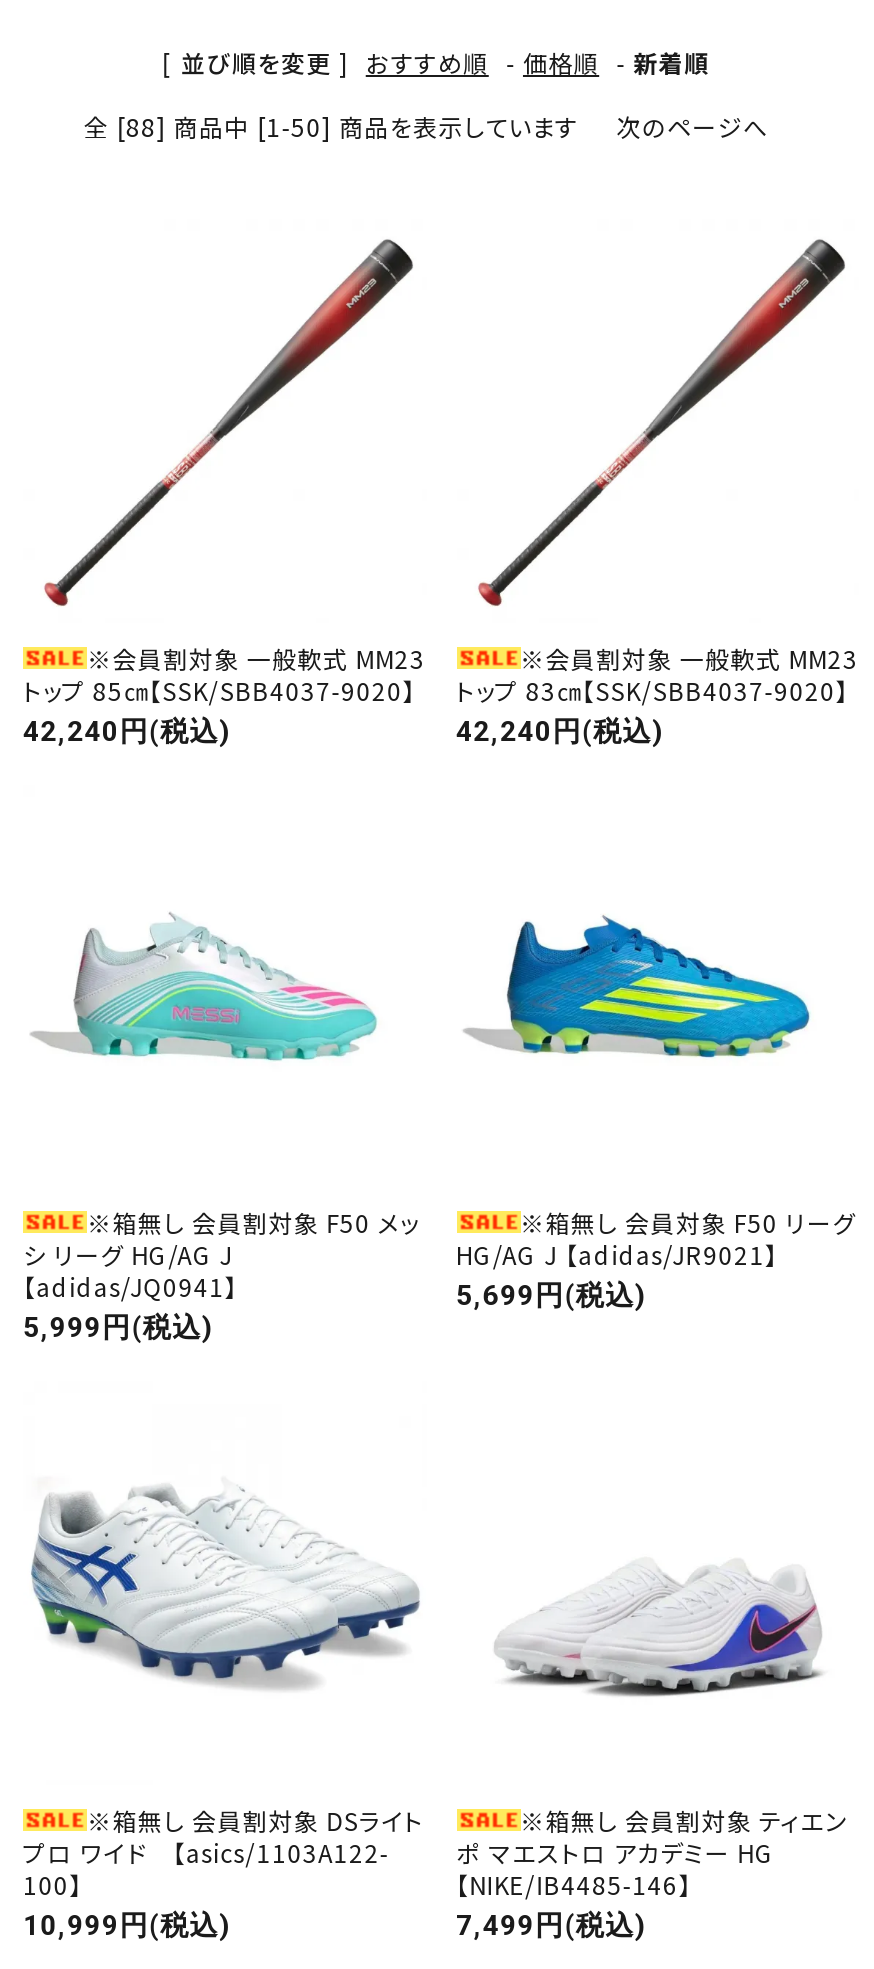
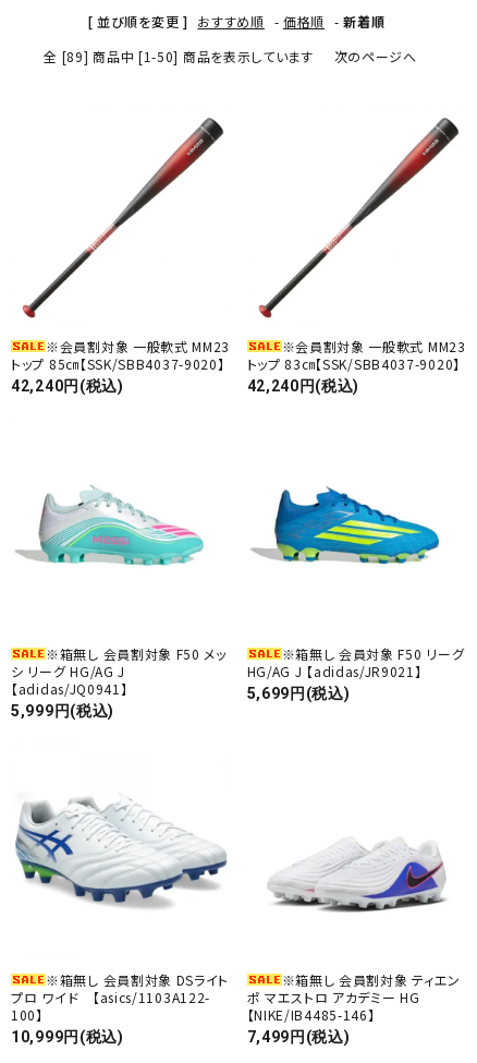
- 全 [88] 商品中 [1-50] 商品を表示しています
+ 全 [89] 商品中 [1-50] 商品を表示しています
